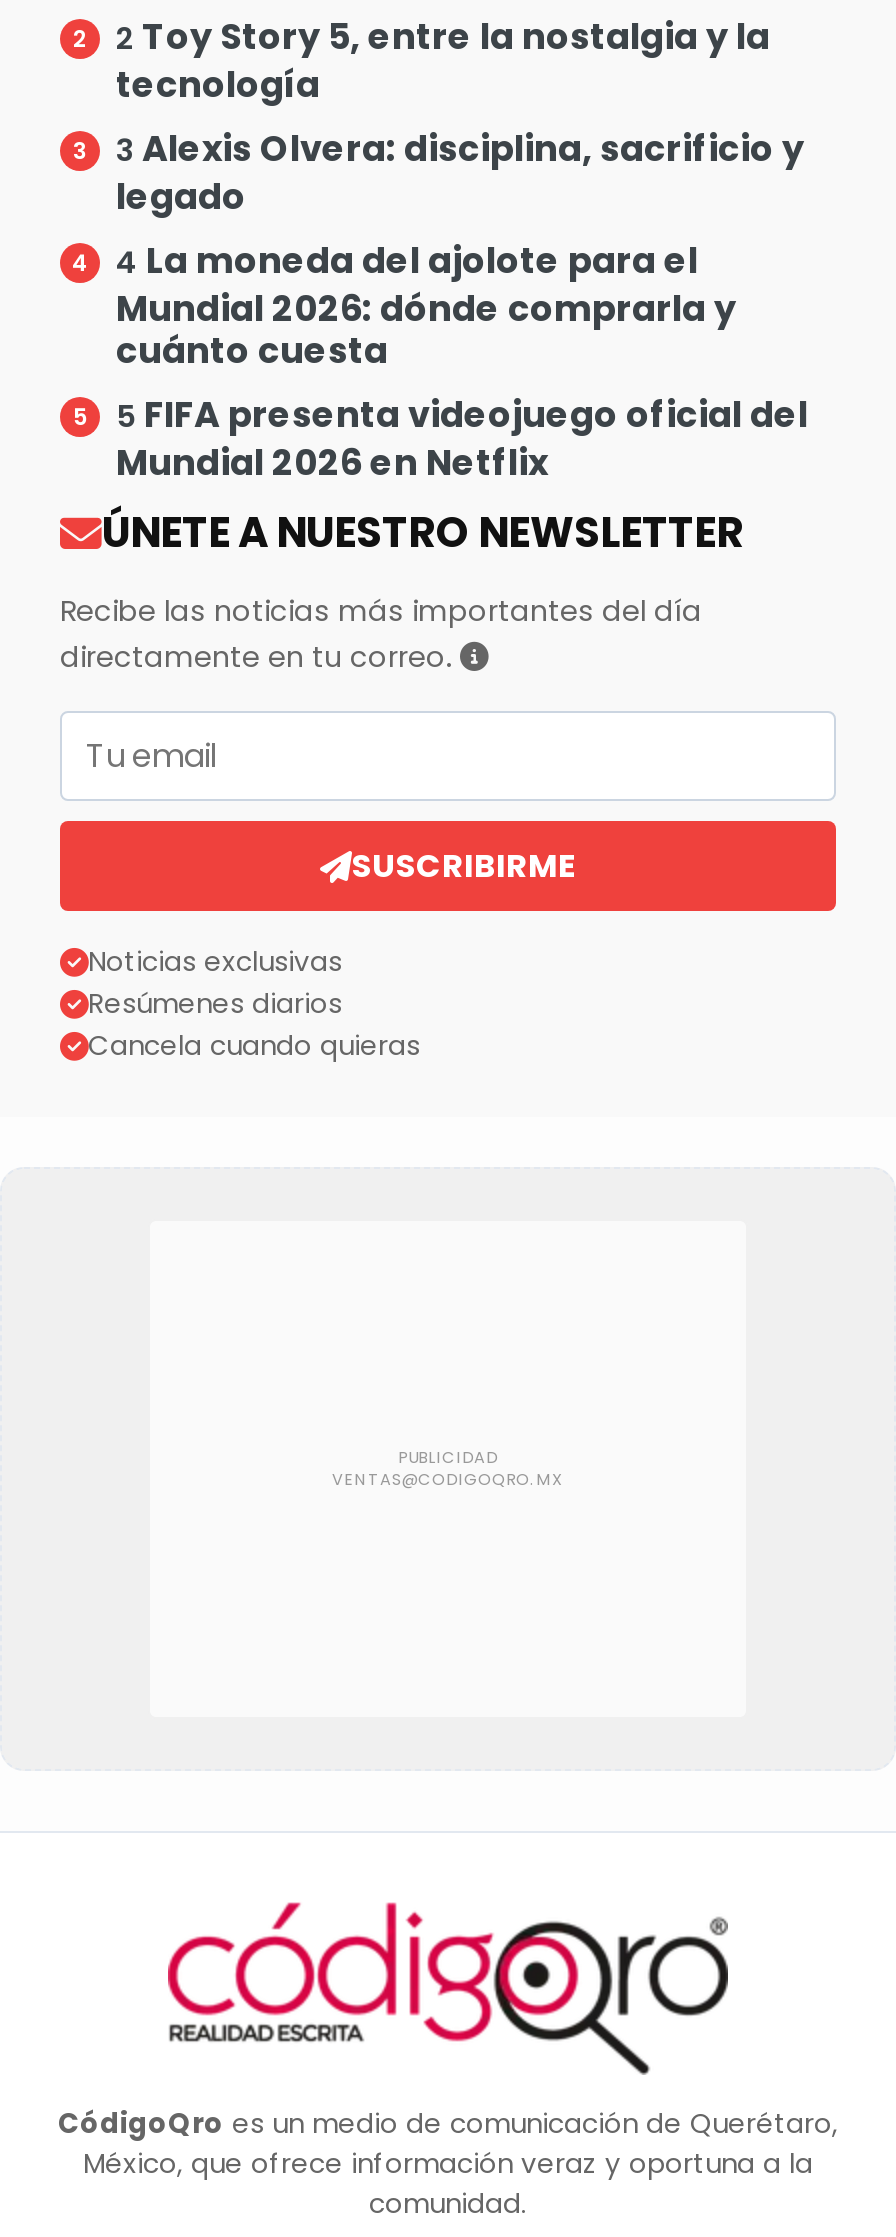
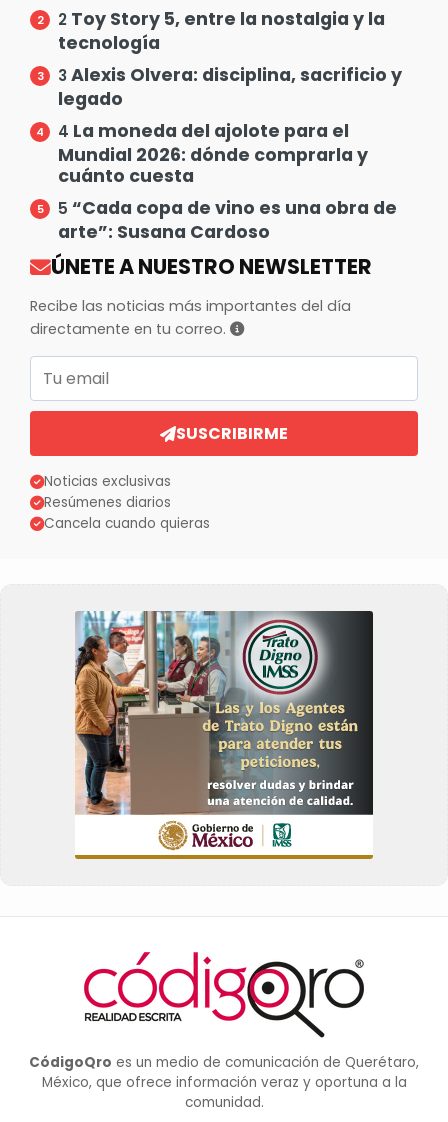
- 5 FIFA presenta videojuego oficial del
- Mundial 2026 en Netflix
+ 5 “Cada copa de vino es una obra de
+ arte”: Susana Cardoso

+ [image]
